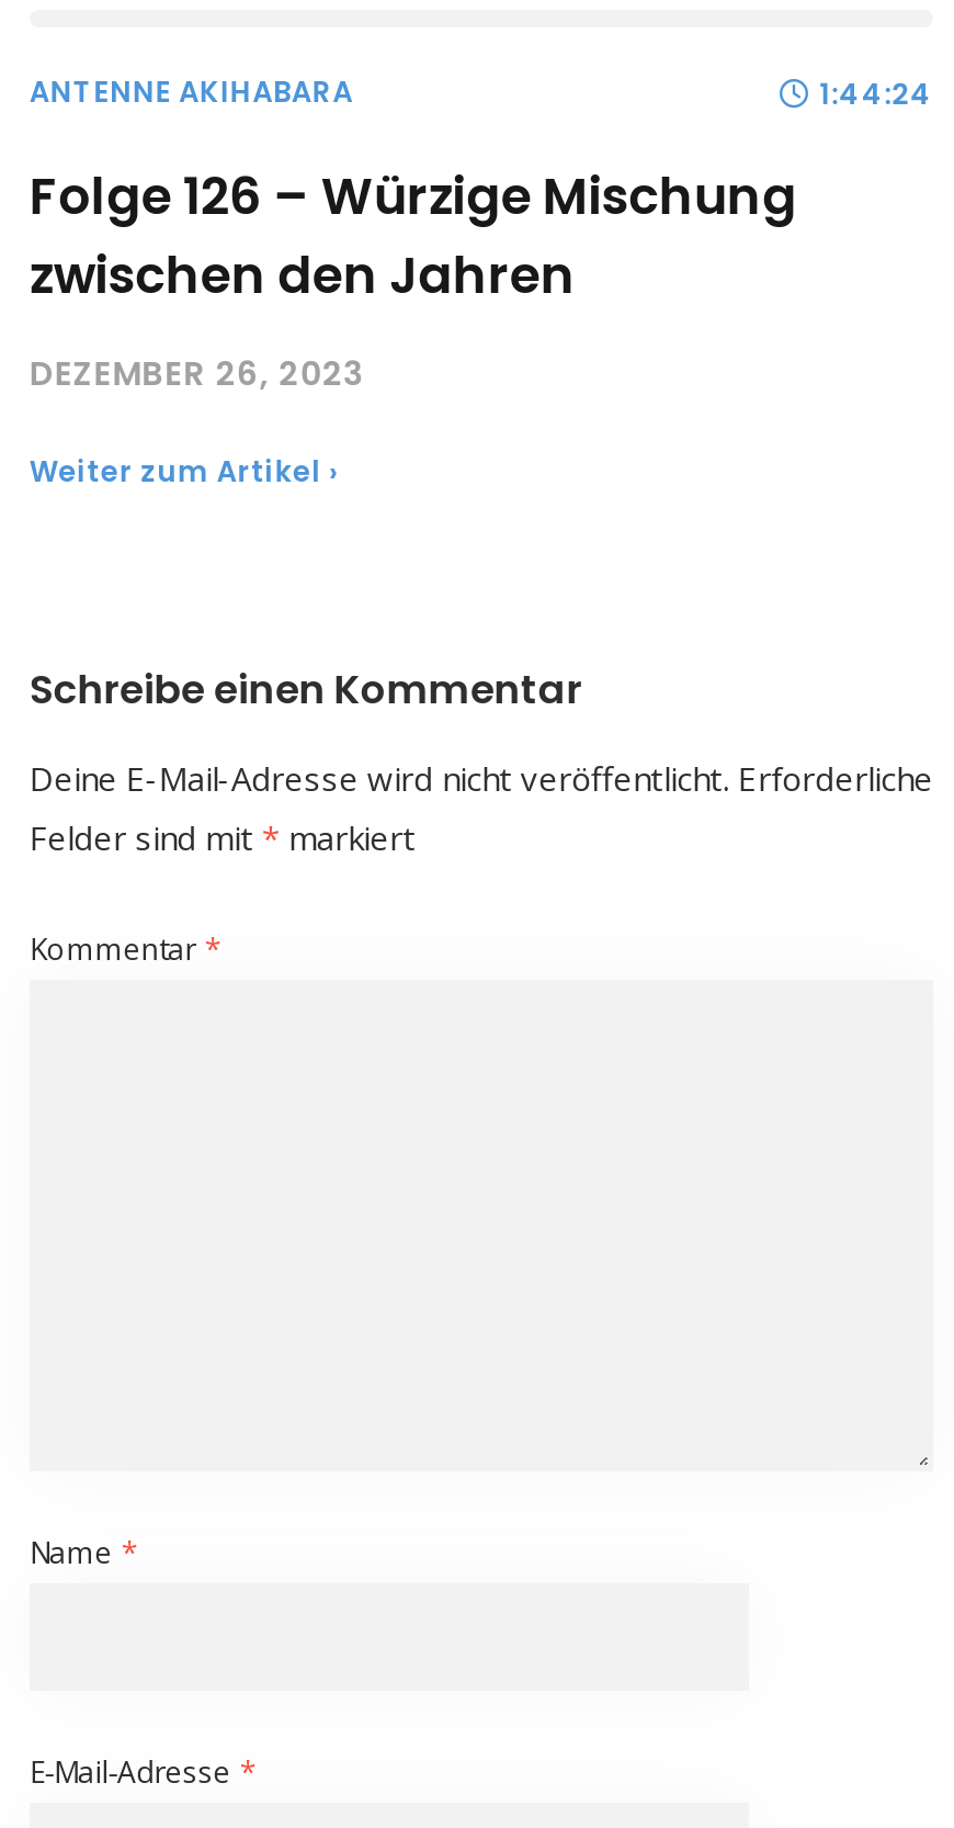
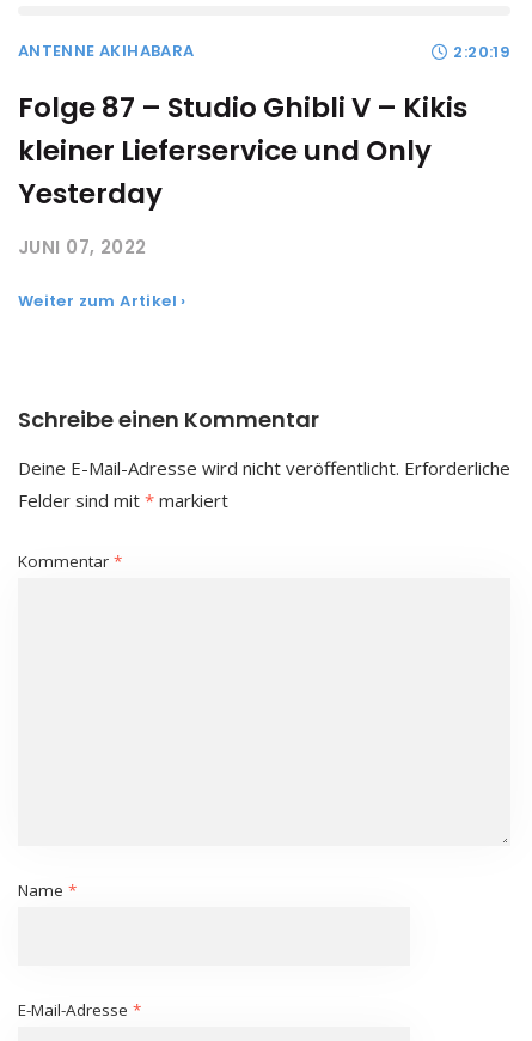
- 1:44:24
+ 2:20:19

- Folge 126 – Würzige Mischung
- zwischen den Jahren
+ Folge 87 – Studio Ghibli V – Kikis
+ kleiner Lieferservice und Only
+ Yesterday

- DEZEMBER 26, 2023
+ JUNI 07, 2022
